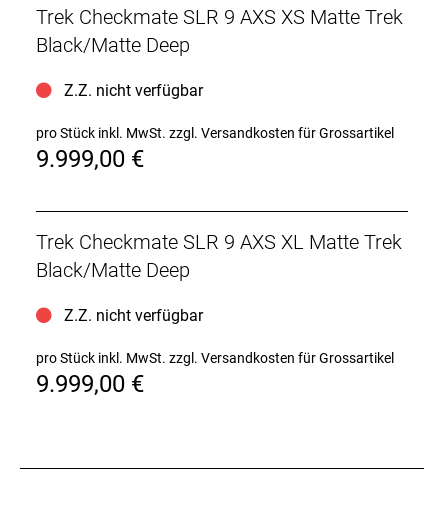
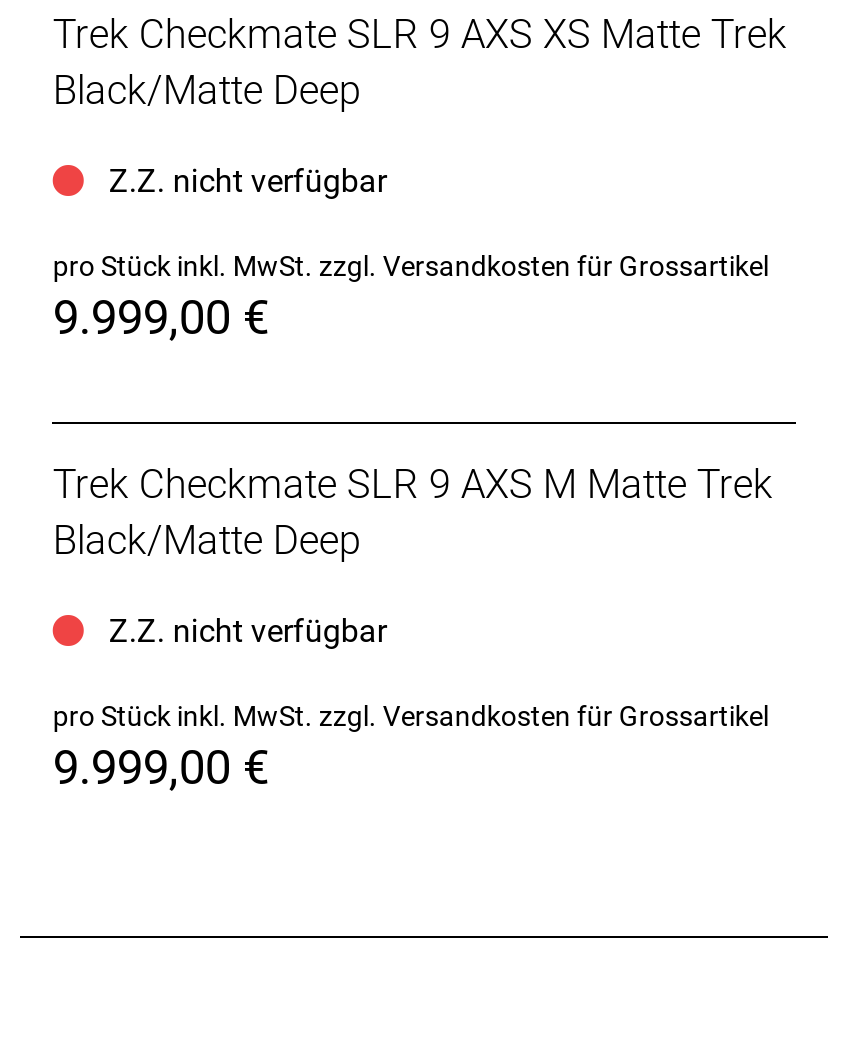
- Trek Checkmate SLR 9 AXS XL Matte Trek
+ Trek Checkmate SLR 9 AXS M Matte Trek
